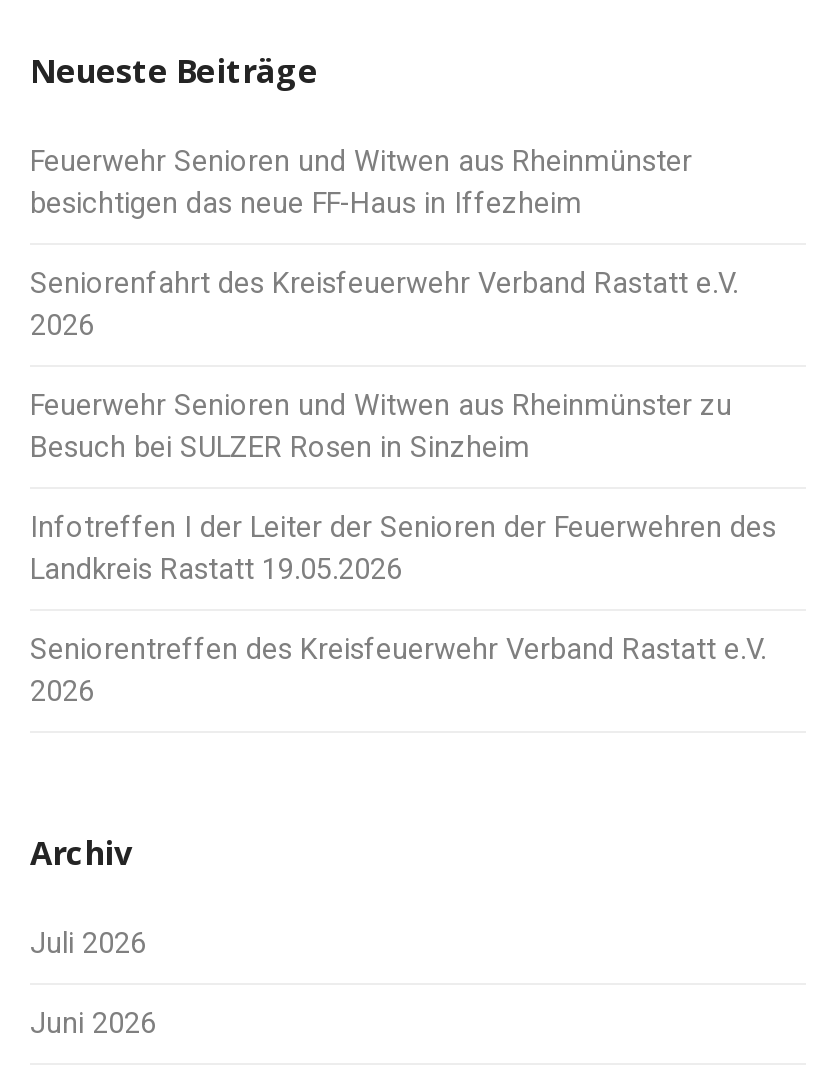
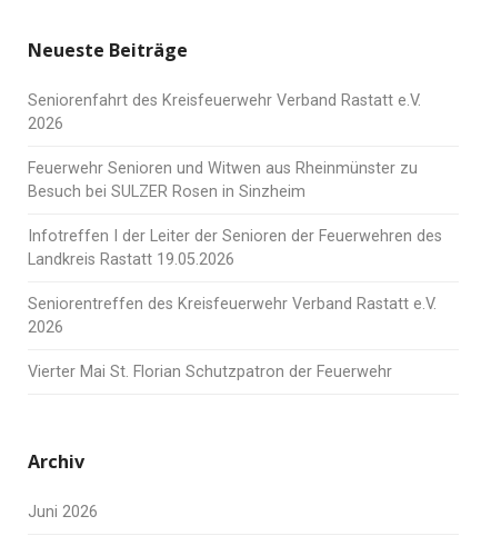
- Feuerwehr Senioren und Witwen aus Rheinmünster
- besichtigen das neue FF-Haus in Iffezheim

+ Vierter Mai St. Florian Schutzpatron der Feuerwehr

- Juli 2026
